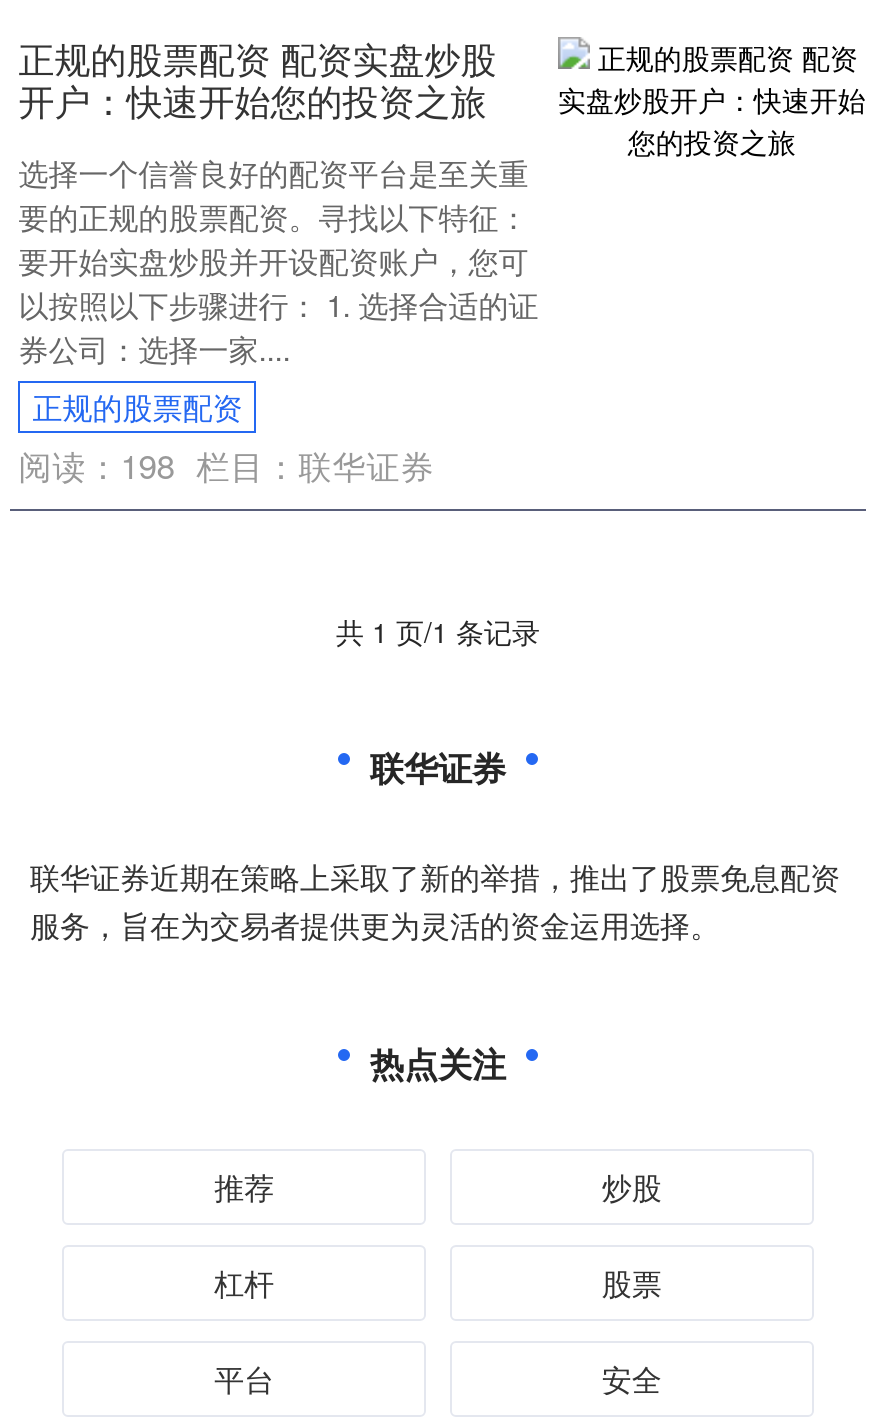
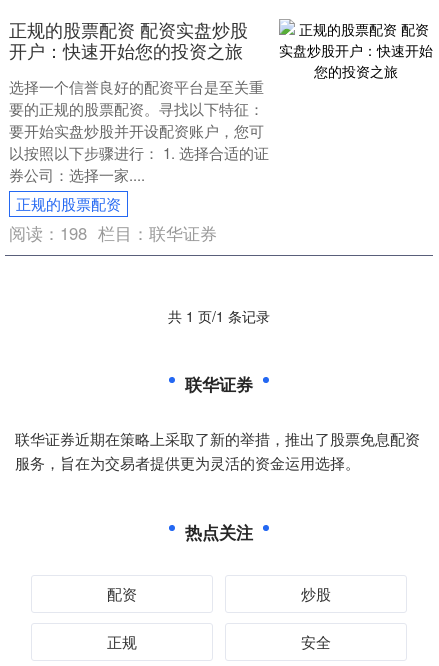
- 推荐
+ 配资

- 杠杆
- 股票
- 平台
+ 正规
